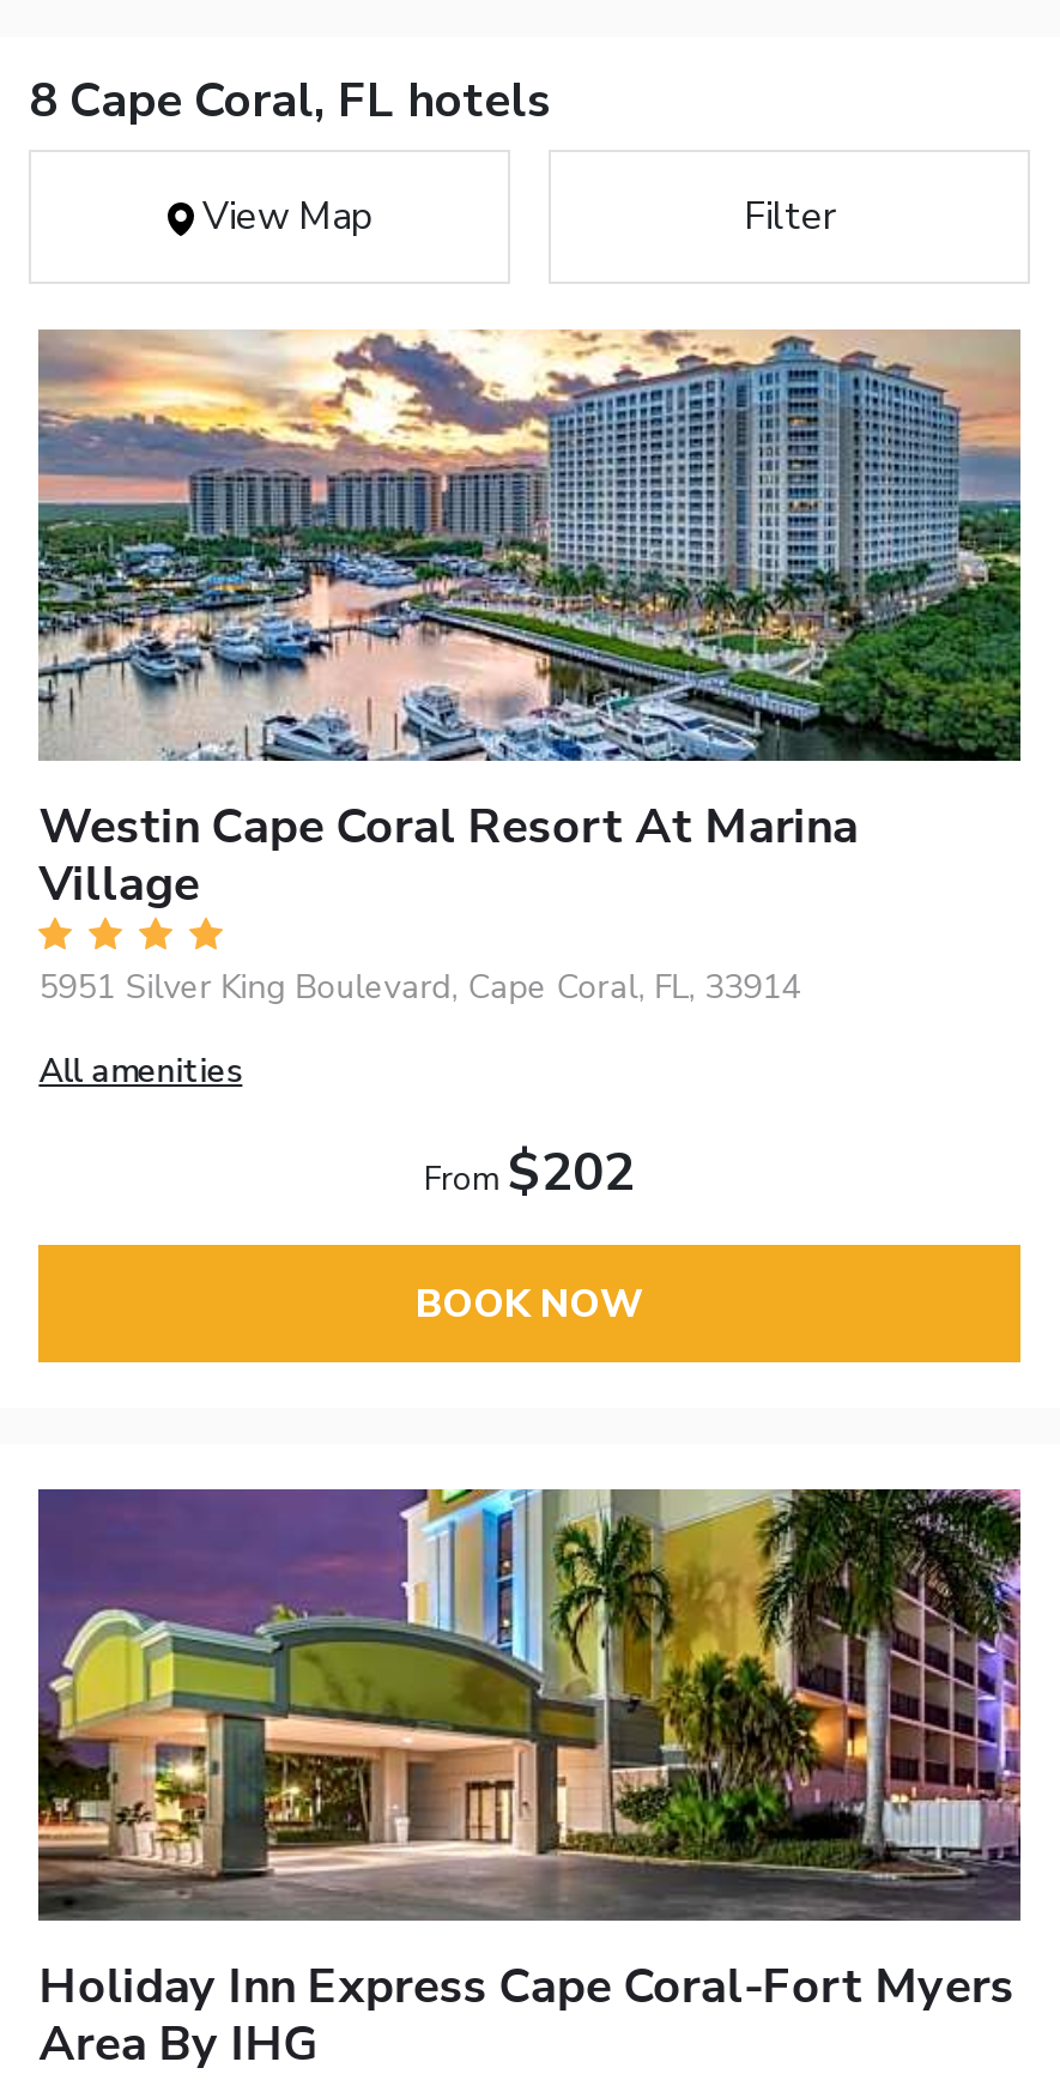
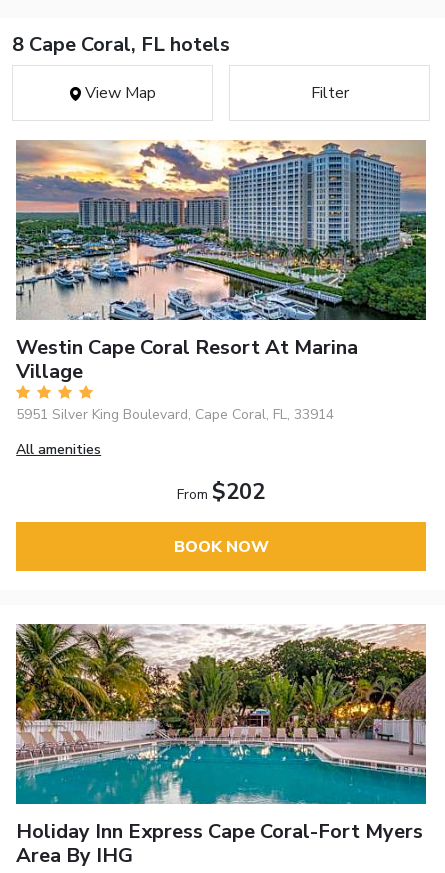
- [image]
+ [image]
